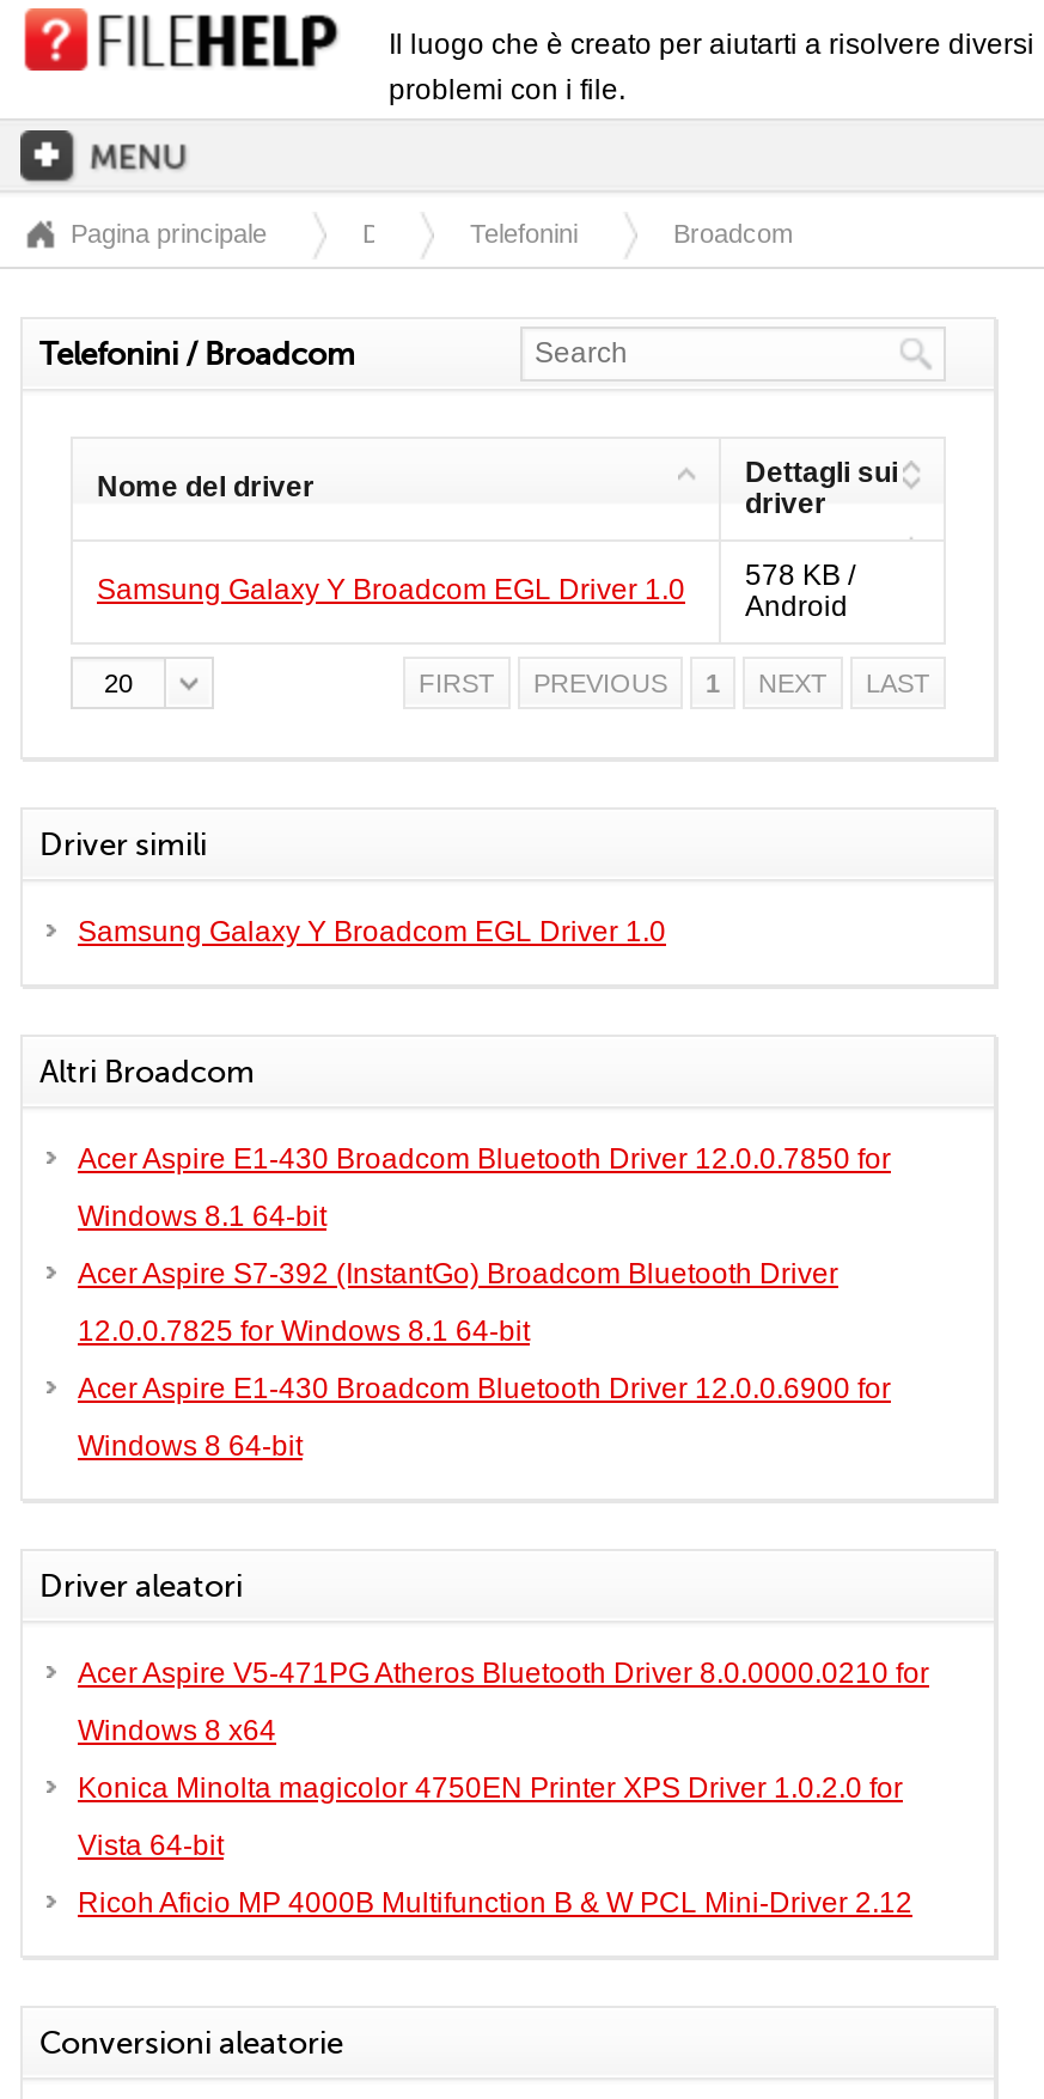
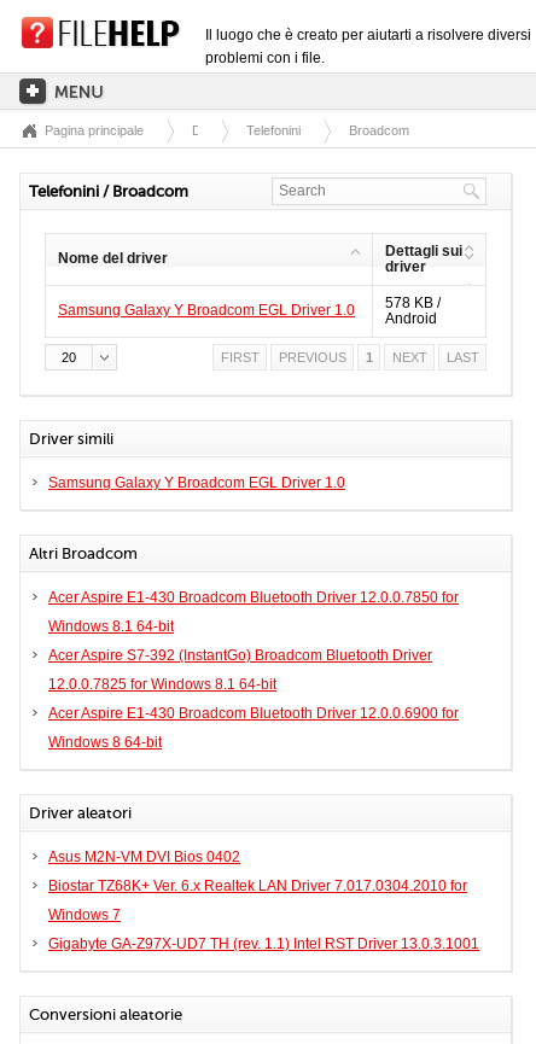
- Acer Aspire V5-471PG Atheros Bluetooth Driver 8.0.0000.0210 for
- Windows 8 x64
- Konica Minolta magicolor 4750EN Printer XPS Driver 1.0.2.0 for
- Vista 64-bit
- Ricoh Aficio MP 4000B Multifunction B & W PCL Mini-Driver 2.12
+ Asus M2N-VM DVI Bios 0402
+ Biostar TZ68K+ Ver. 6.x Realtek LAN Driver 7.017.0304.2010 for
+ Windows 7
+ Gigabyte GA-Z97X-UD7 TH (rev. 1.1) Intel RST Driver 13.0.3.1001
